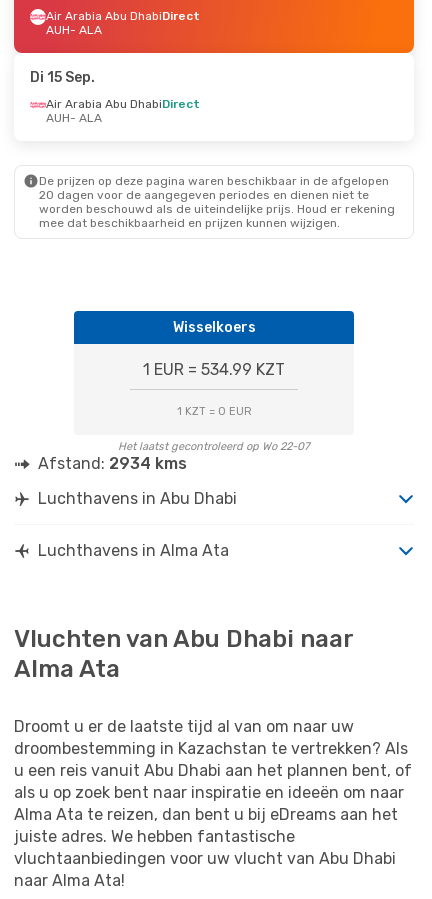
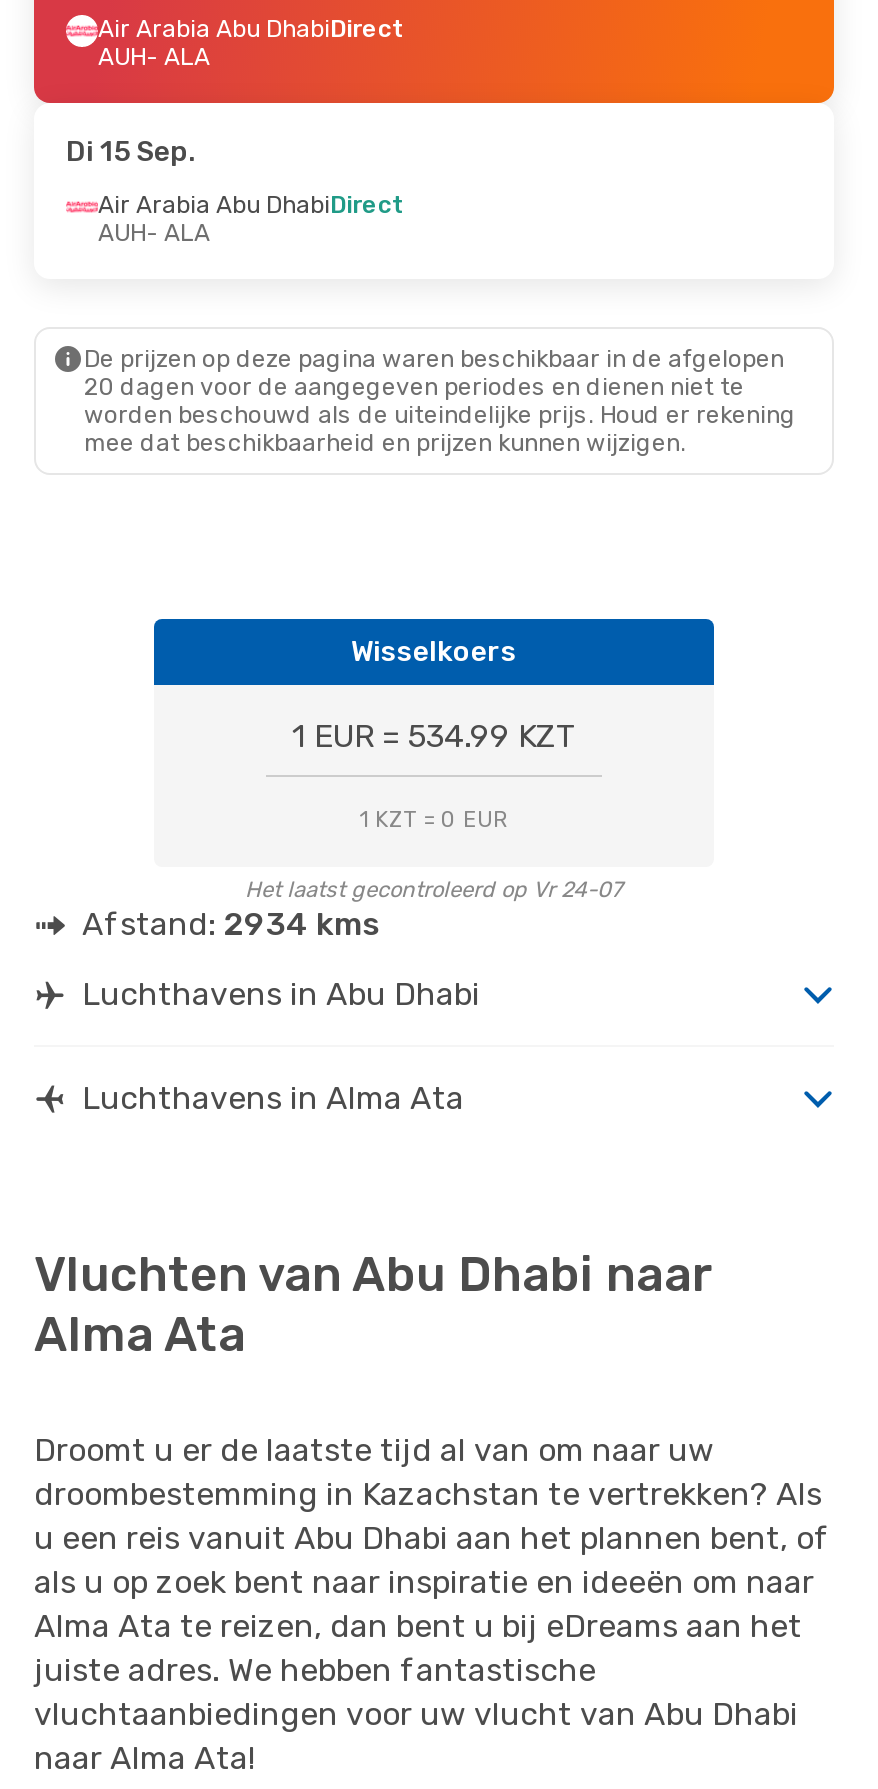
- Het laatst gecontroleerd op Wo 22-07
+ Het laatst gecontroleerd op Vr 24-07
